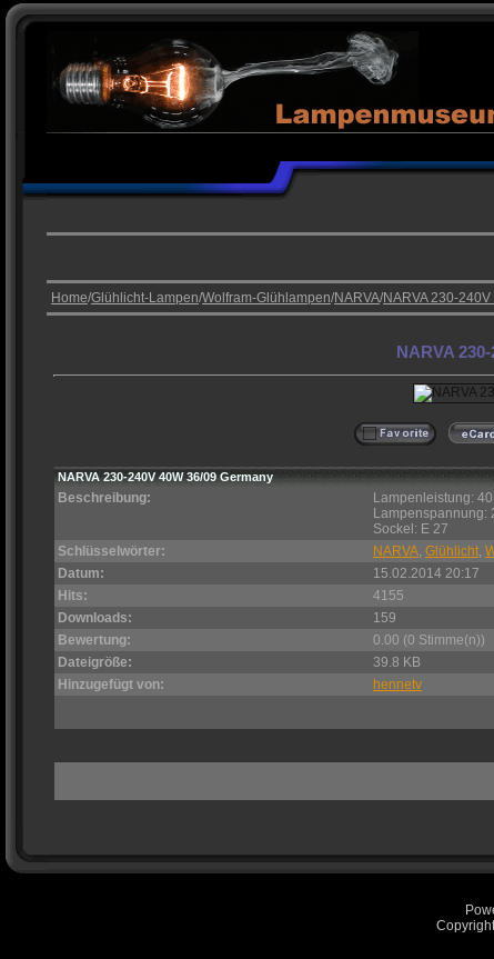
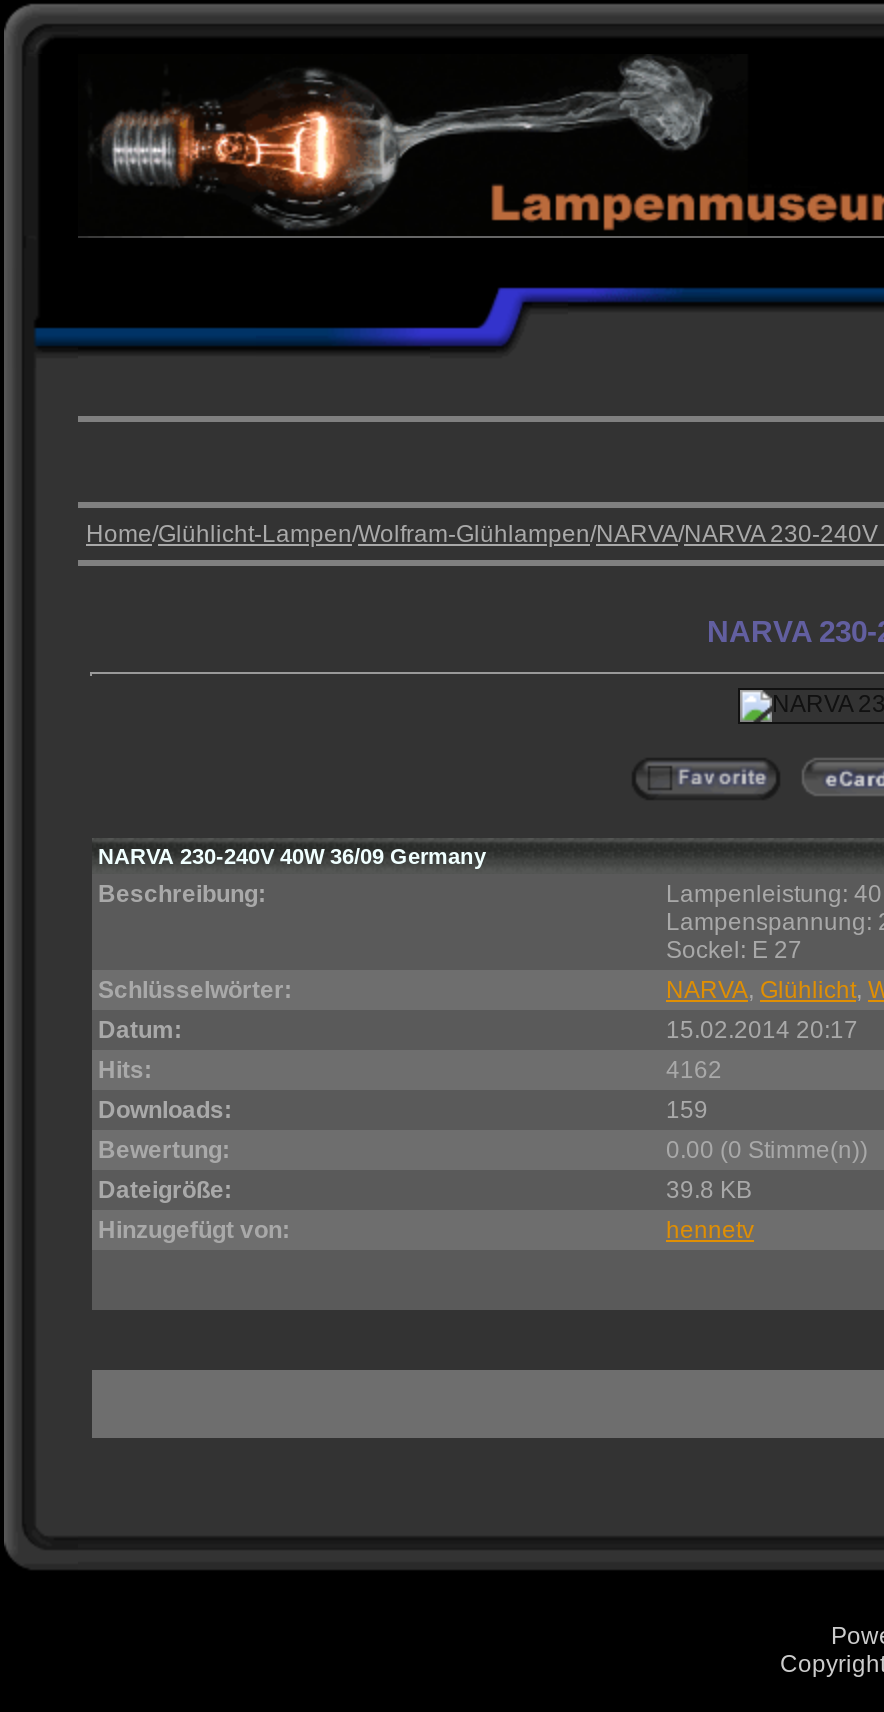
- 4155
+ 4162
